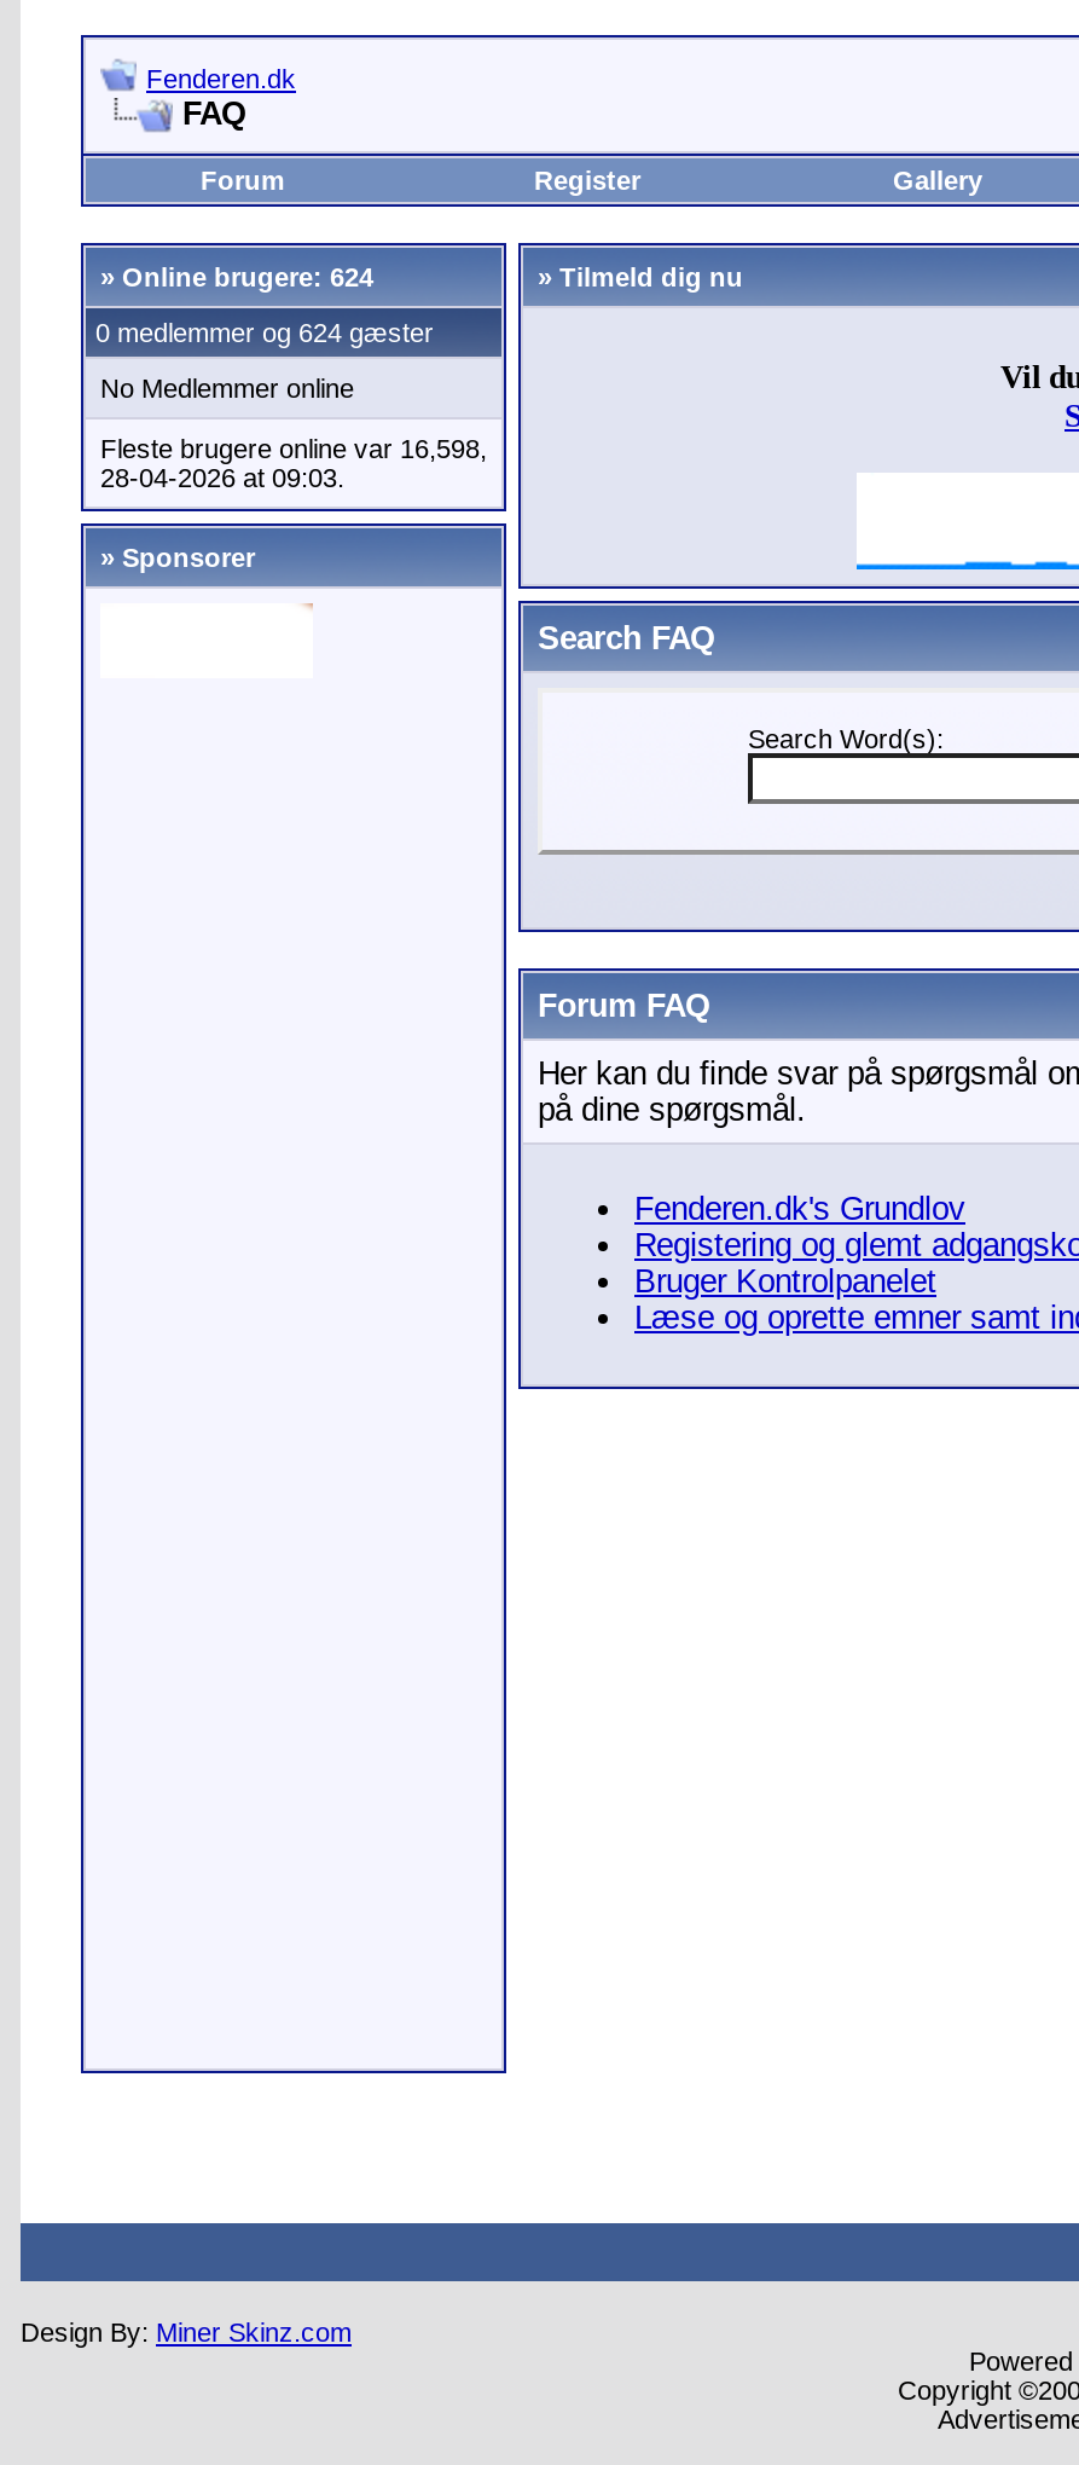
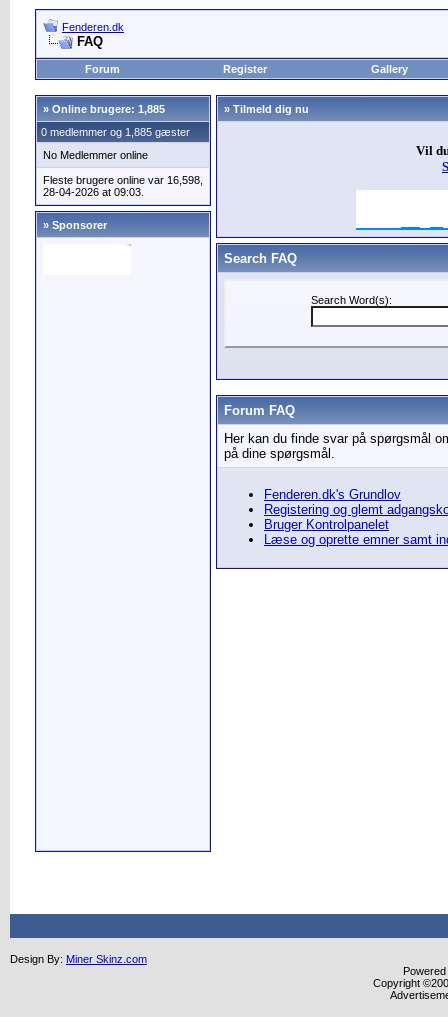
- » Online brugere: 624
+ » Online brugere: 1,885

- 0 medlemmer og 624 gæster
+ 0 medlemmer og 1,885 gæster
